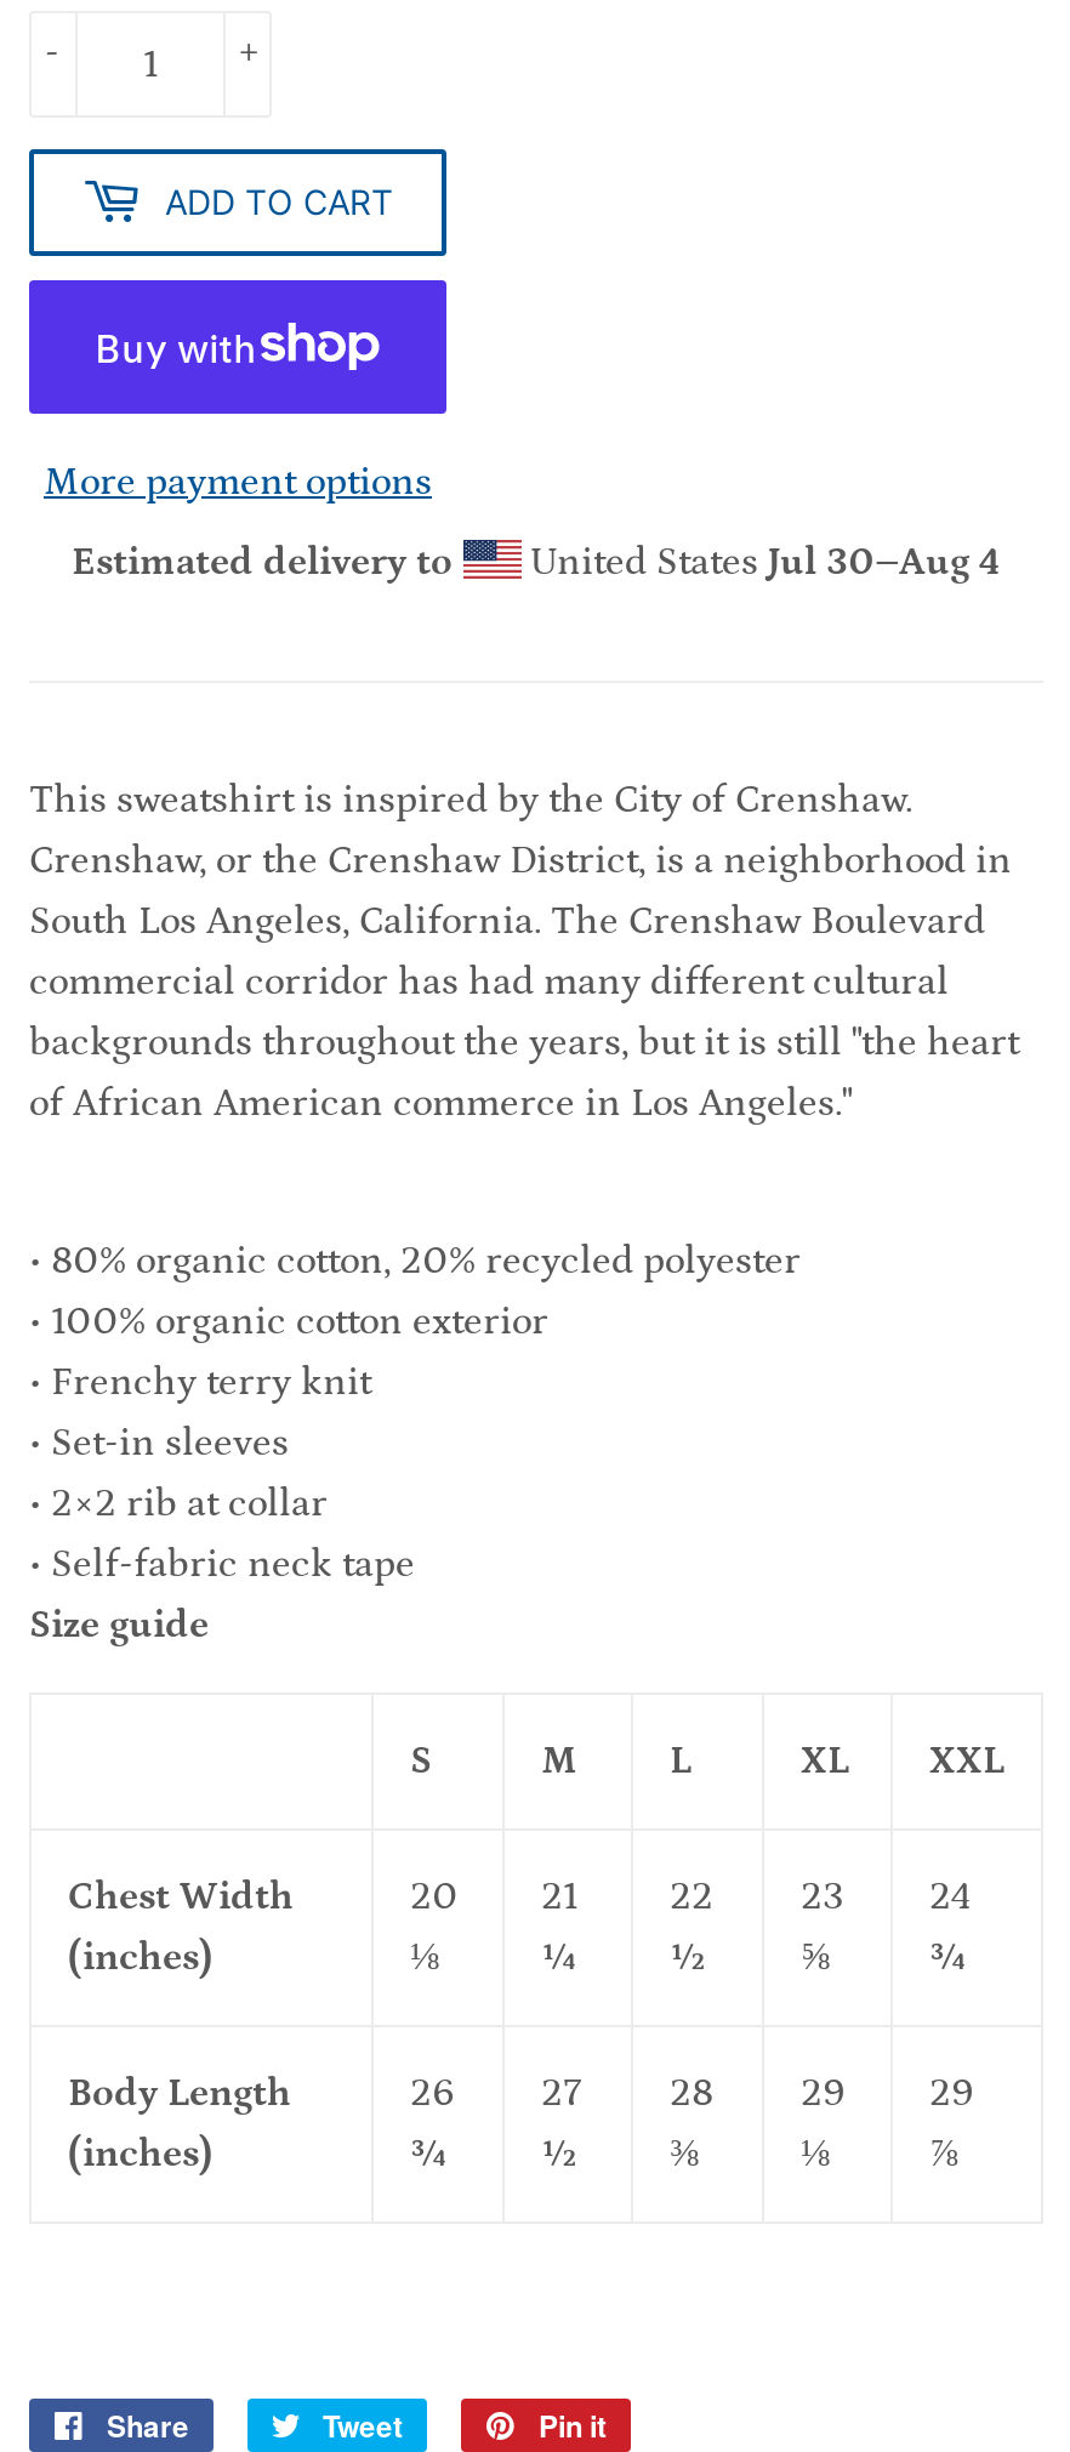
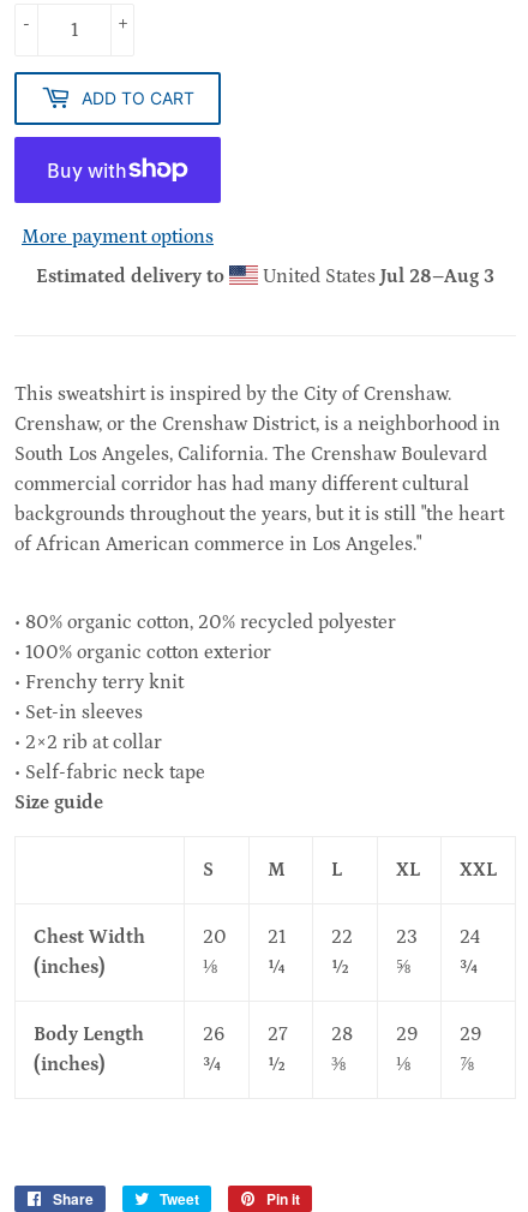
- United States Jul 30–Aug 4
+ United States Jul 28–Aug 3
